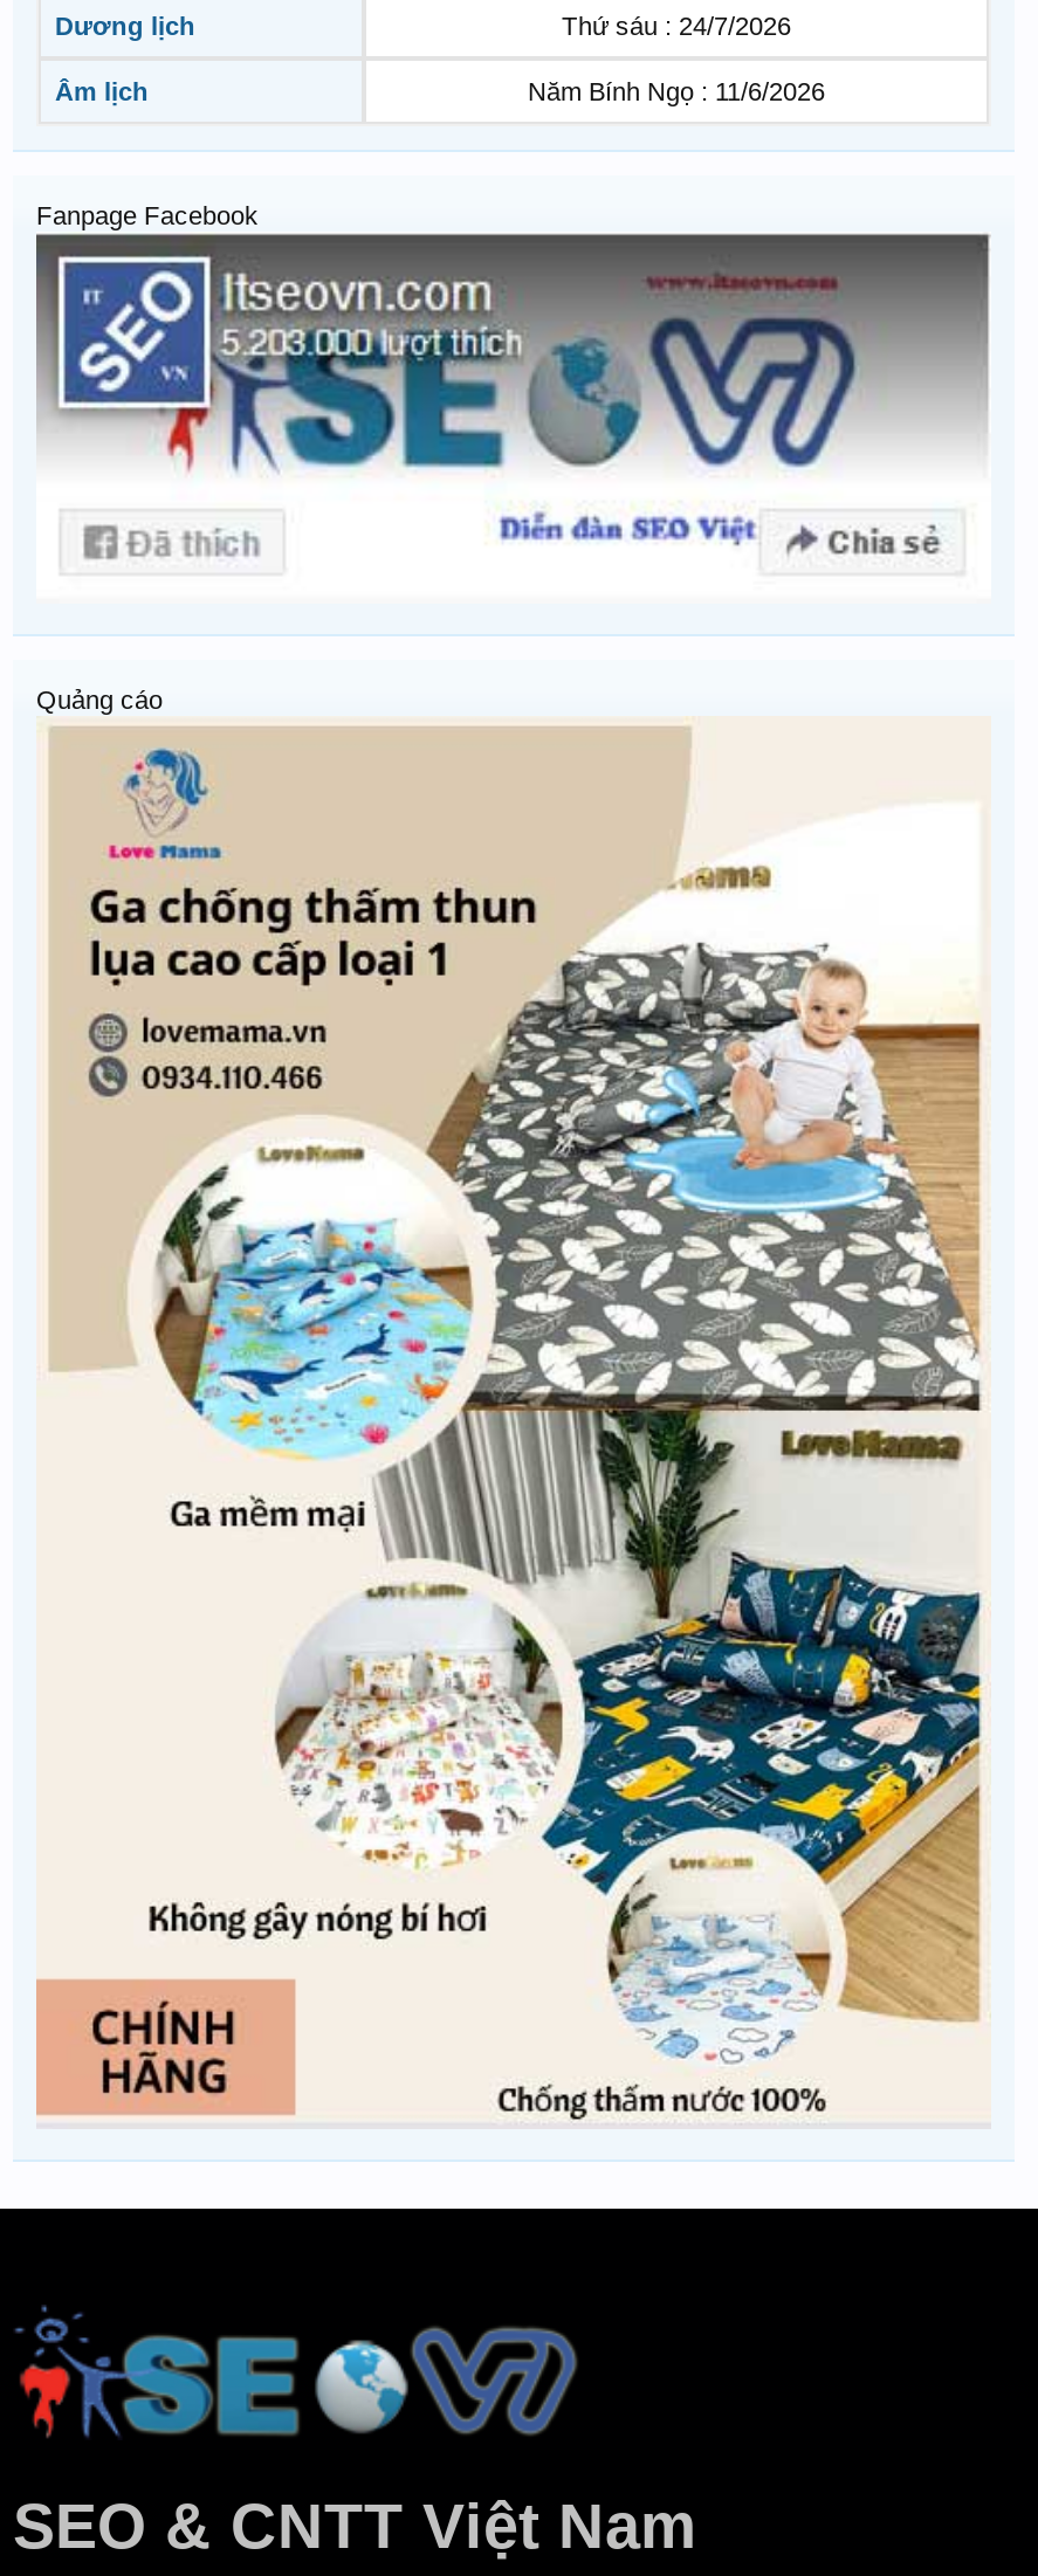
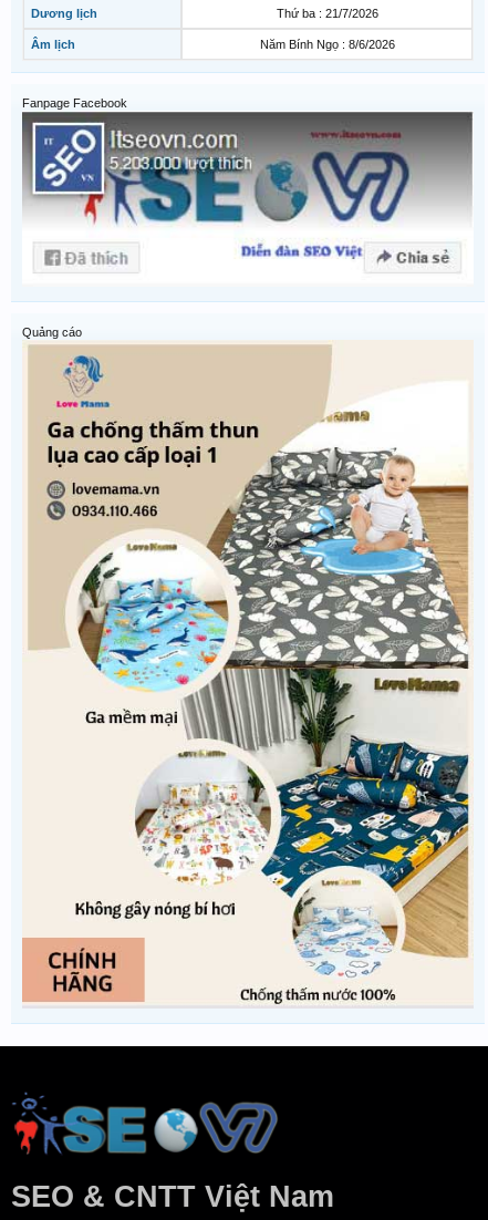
- Thứ sáu : 24/7/2026
+ Thứ ba : 21/7/2026

- Năm Bính Ngọ : 11/6/2026
+ Năm Bính Ngọ : 8/6/2026
